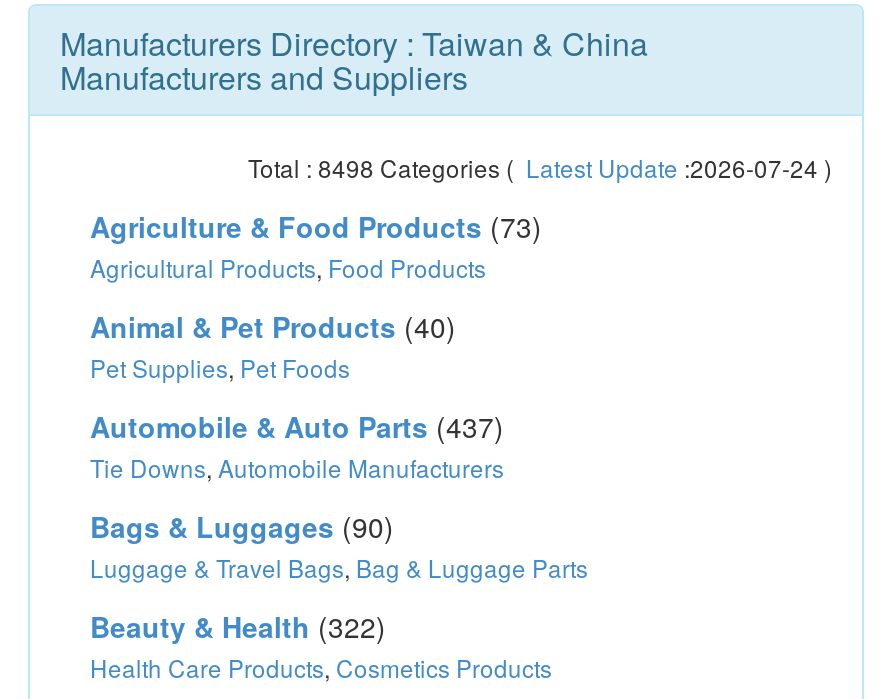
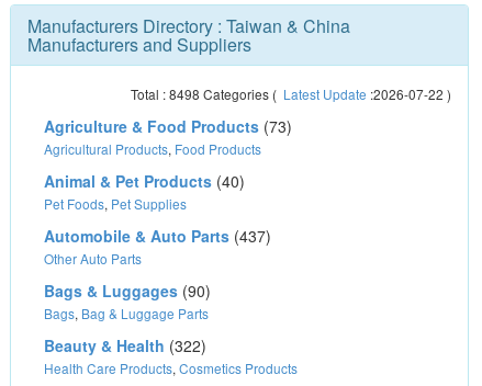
- Total : 8498 Categories (Latest Update:2026-07-24 )
+ Total : 8498 Categories (Latest Update:2026-07-22 )

- Pet Supplies, Pet Foods
+ Pet Foods, Pet Supplies

- Tie Downs, Automobile Manufacturers
+ Other Auto Parts

- Luggage & Travel Bags, Bag & Luggage Parts
+ Bags, Bag & Luggage Parts
